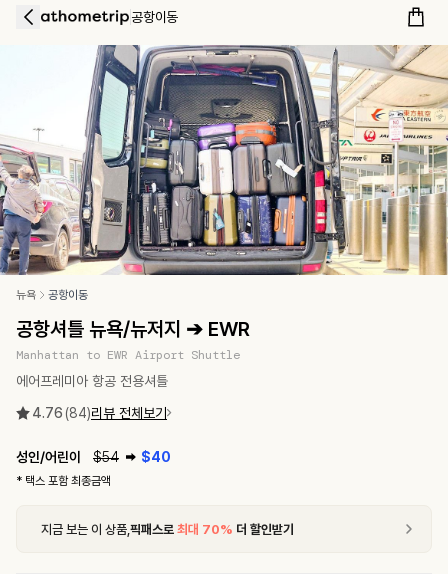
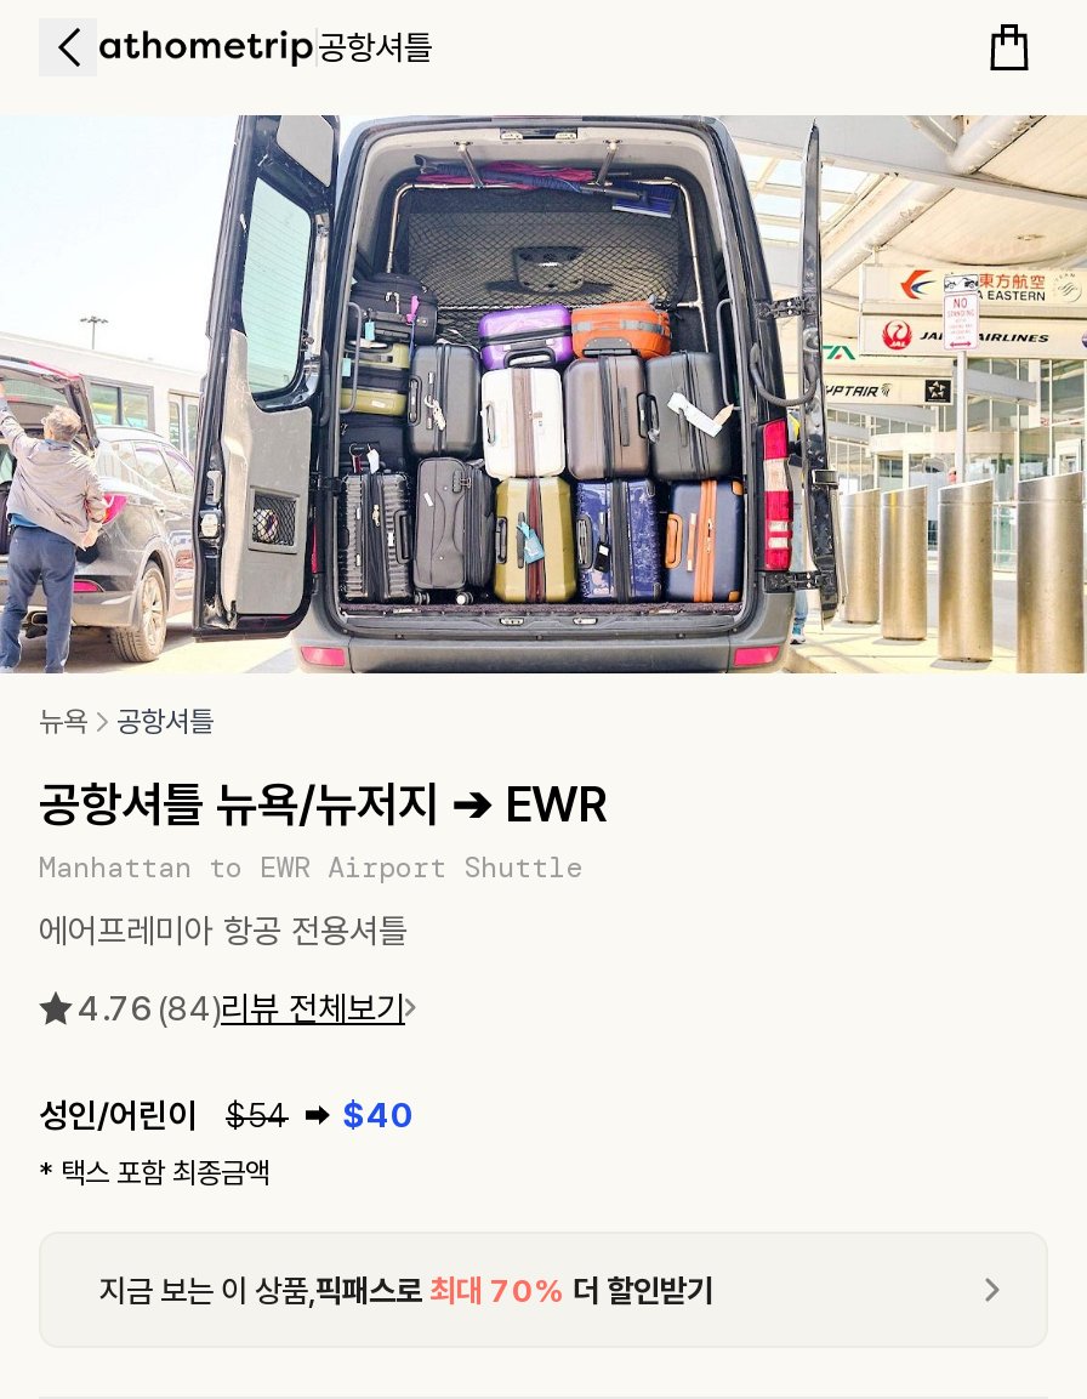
- 공항이동
+ 공항셔틀

- 공항이동
+ 공항셔틀
